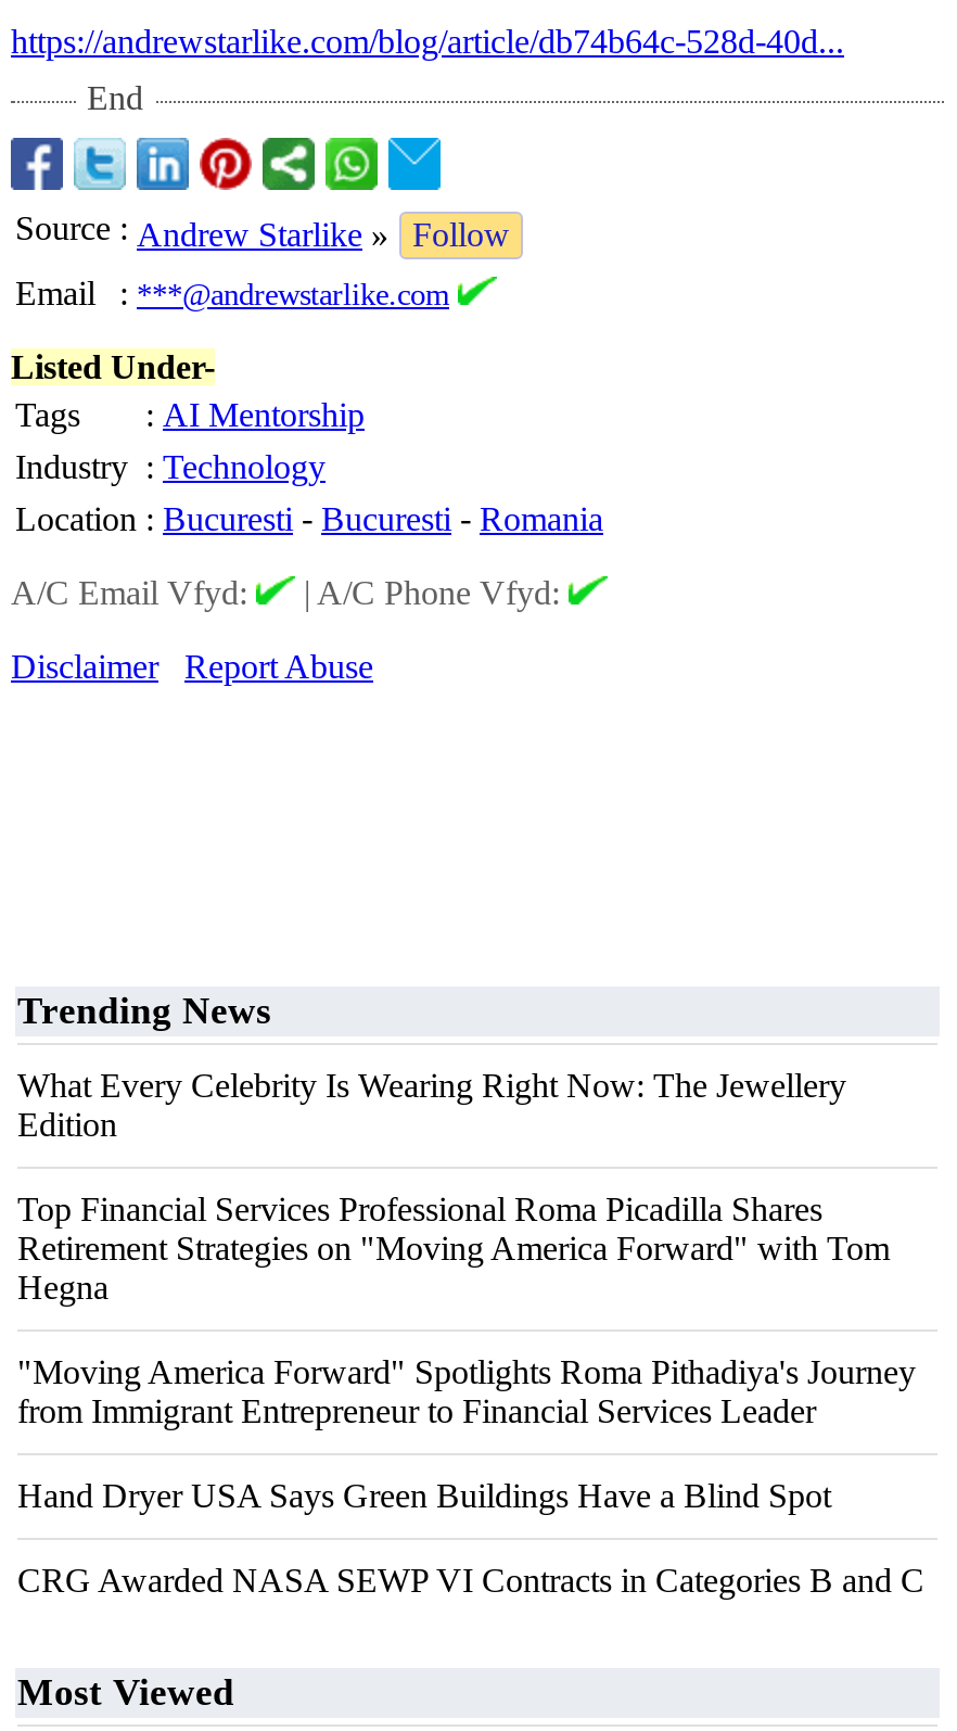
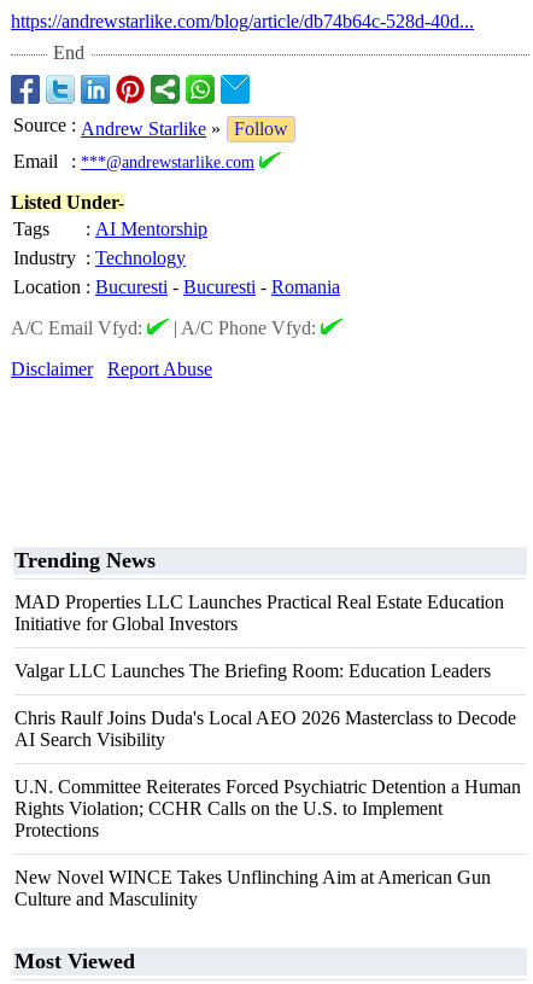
- What Every Celebrity Is Wearing Right Now: The Jewellery
- Edition
+ MAD Properties LLC Launches Practical Real Estate Education
+ Initiative for Global Investors

- Top Financial Services Professional Roma Picadilla Shares
- Retirement Strategies on "Moving America Forward" with Tom
- Hegna
+ Valgar LLC Launches The Briefing Room: Education Leaders

- "Moving America Forward" Spotlights Roma Pithadiya's Journey
- from Immigrant Entrepreneur to Financial Services Leader
+ Chris Raulf Joins Duda's Local AEO 2026 Masterclass to Decode
+ AI Search Visibility

- Hand Dryer USA Says Green Buildings Have a Blind Spot
+ U.N. Committee Reiterates Forced Psychiatric Detention a Human
+ Rights Violation; CCHR Calls on the U.S. to Implement
+ Protections

- CRG Awarded NASA SEWP VI Contracts in Categories B and C
+ New Novel WINCE Takes Unflinching Aim at American Gun
+ Culture and Masculinity
